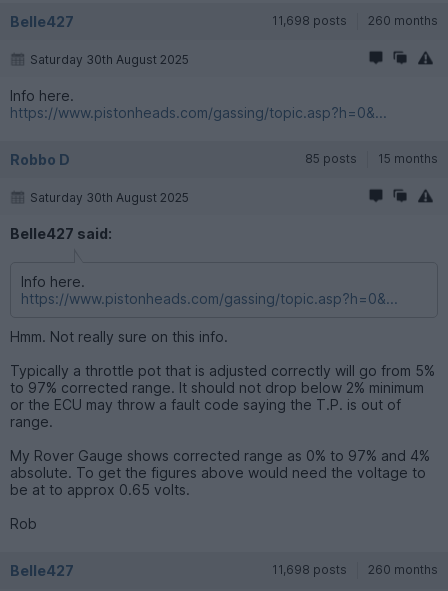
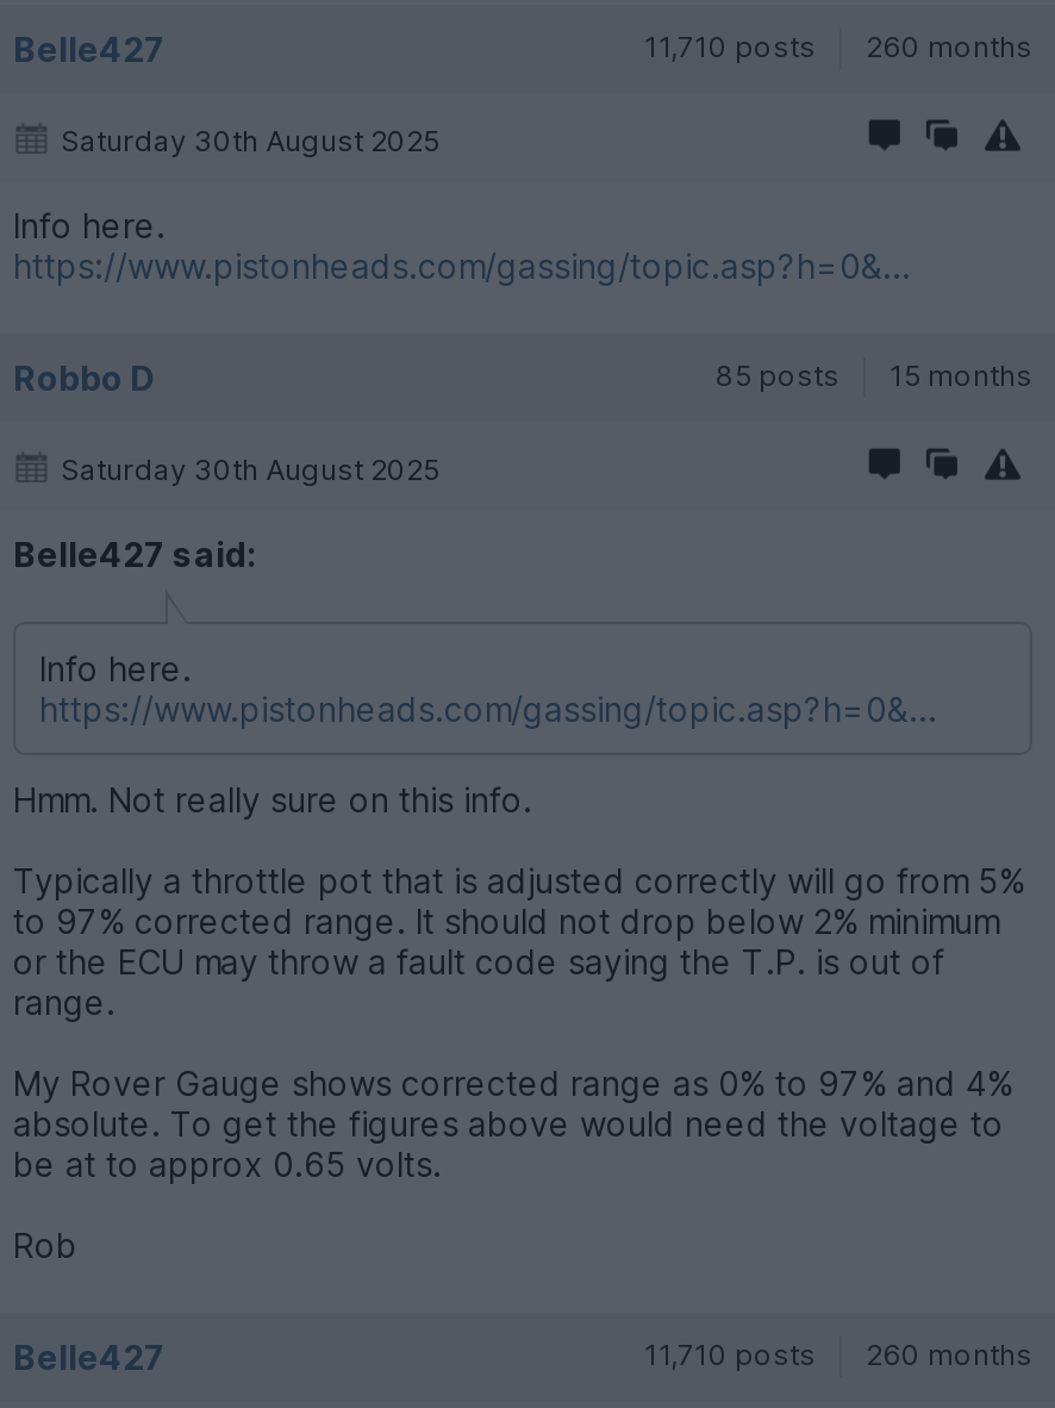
- 11,698 posts 260 months
+ 11,710 posts 260 months

- 11,698 posts 260 months
+ 11,710 posts 260 months
